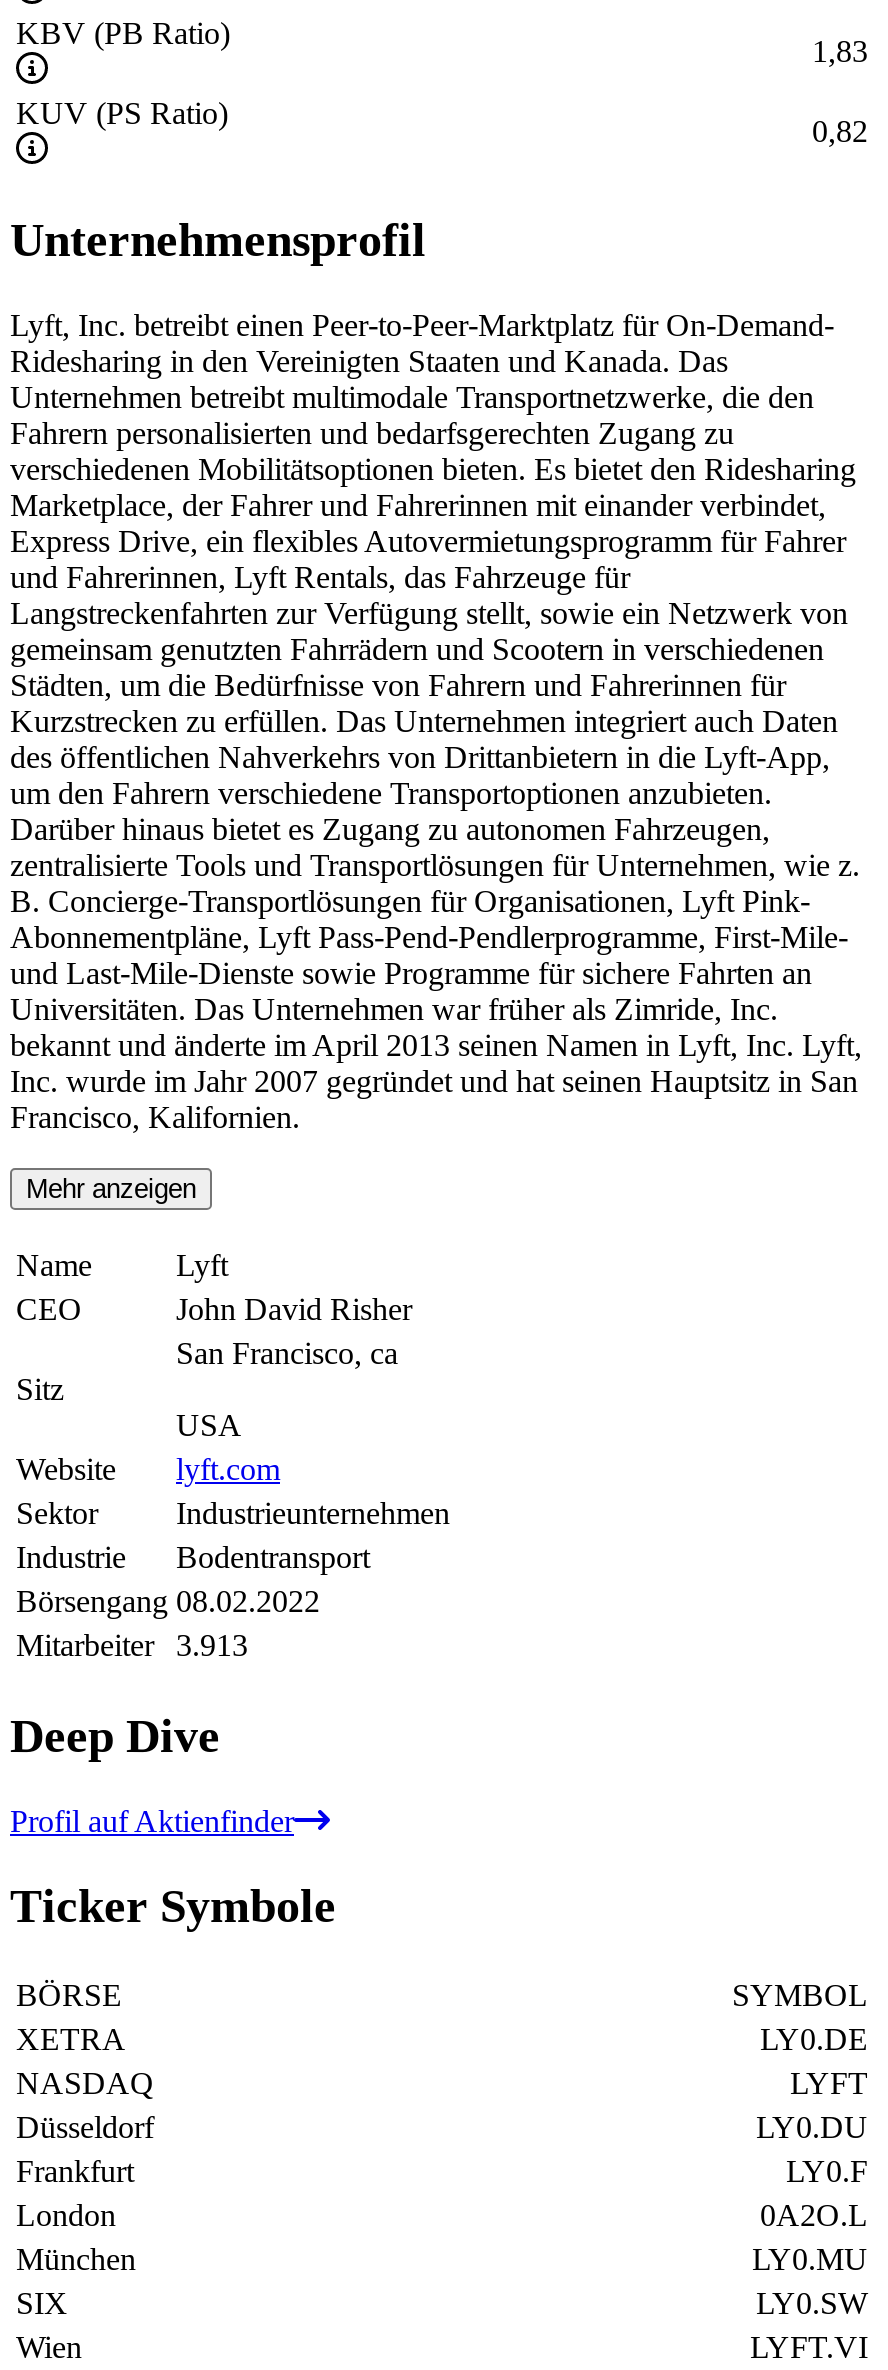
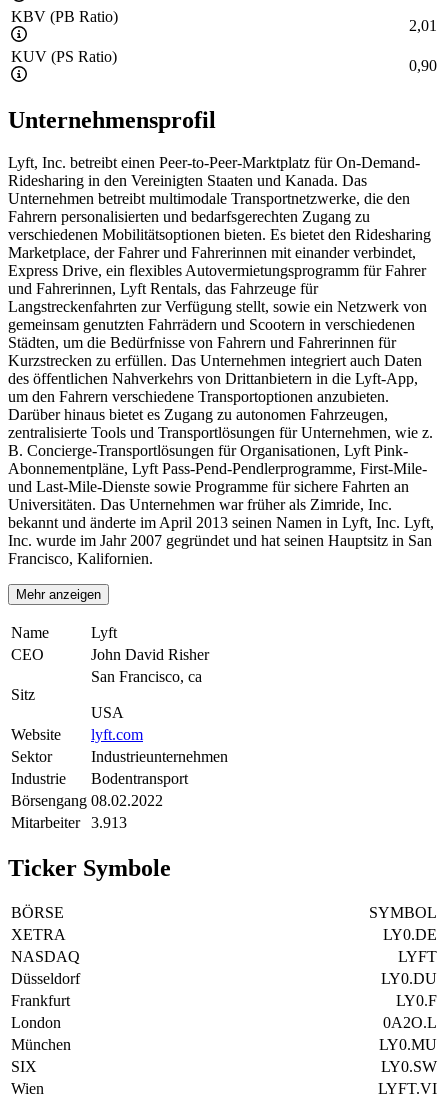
- 1,83
+ 2,01

- 0,82
+ 0,90

- Deep Dive
- Profil auf Aktienfinder
